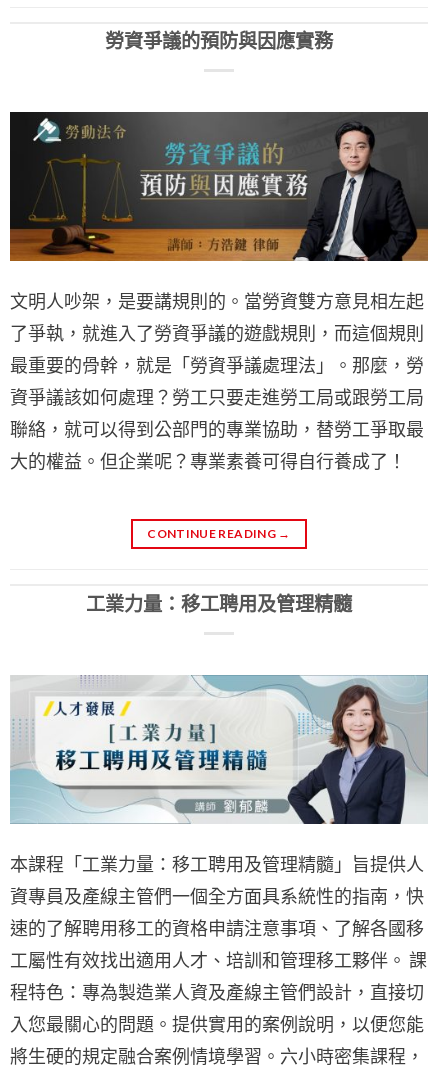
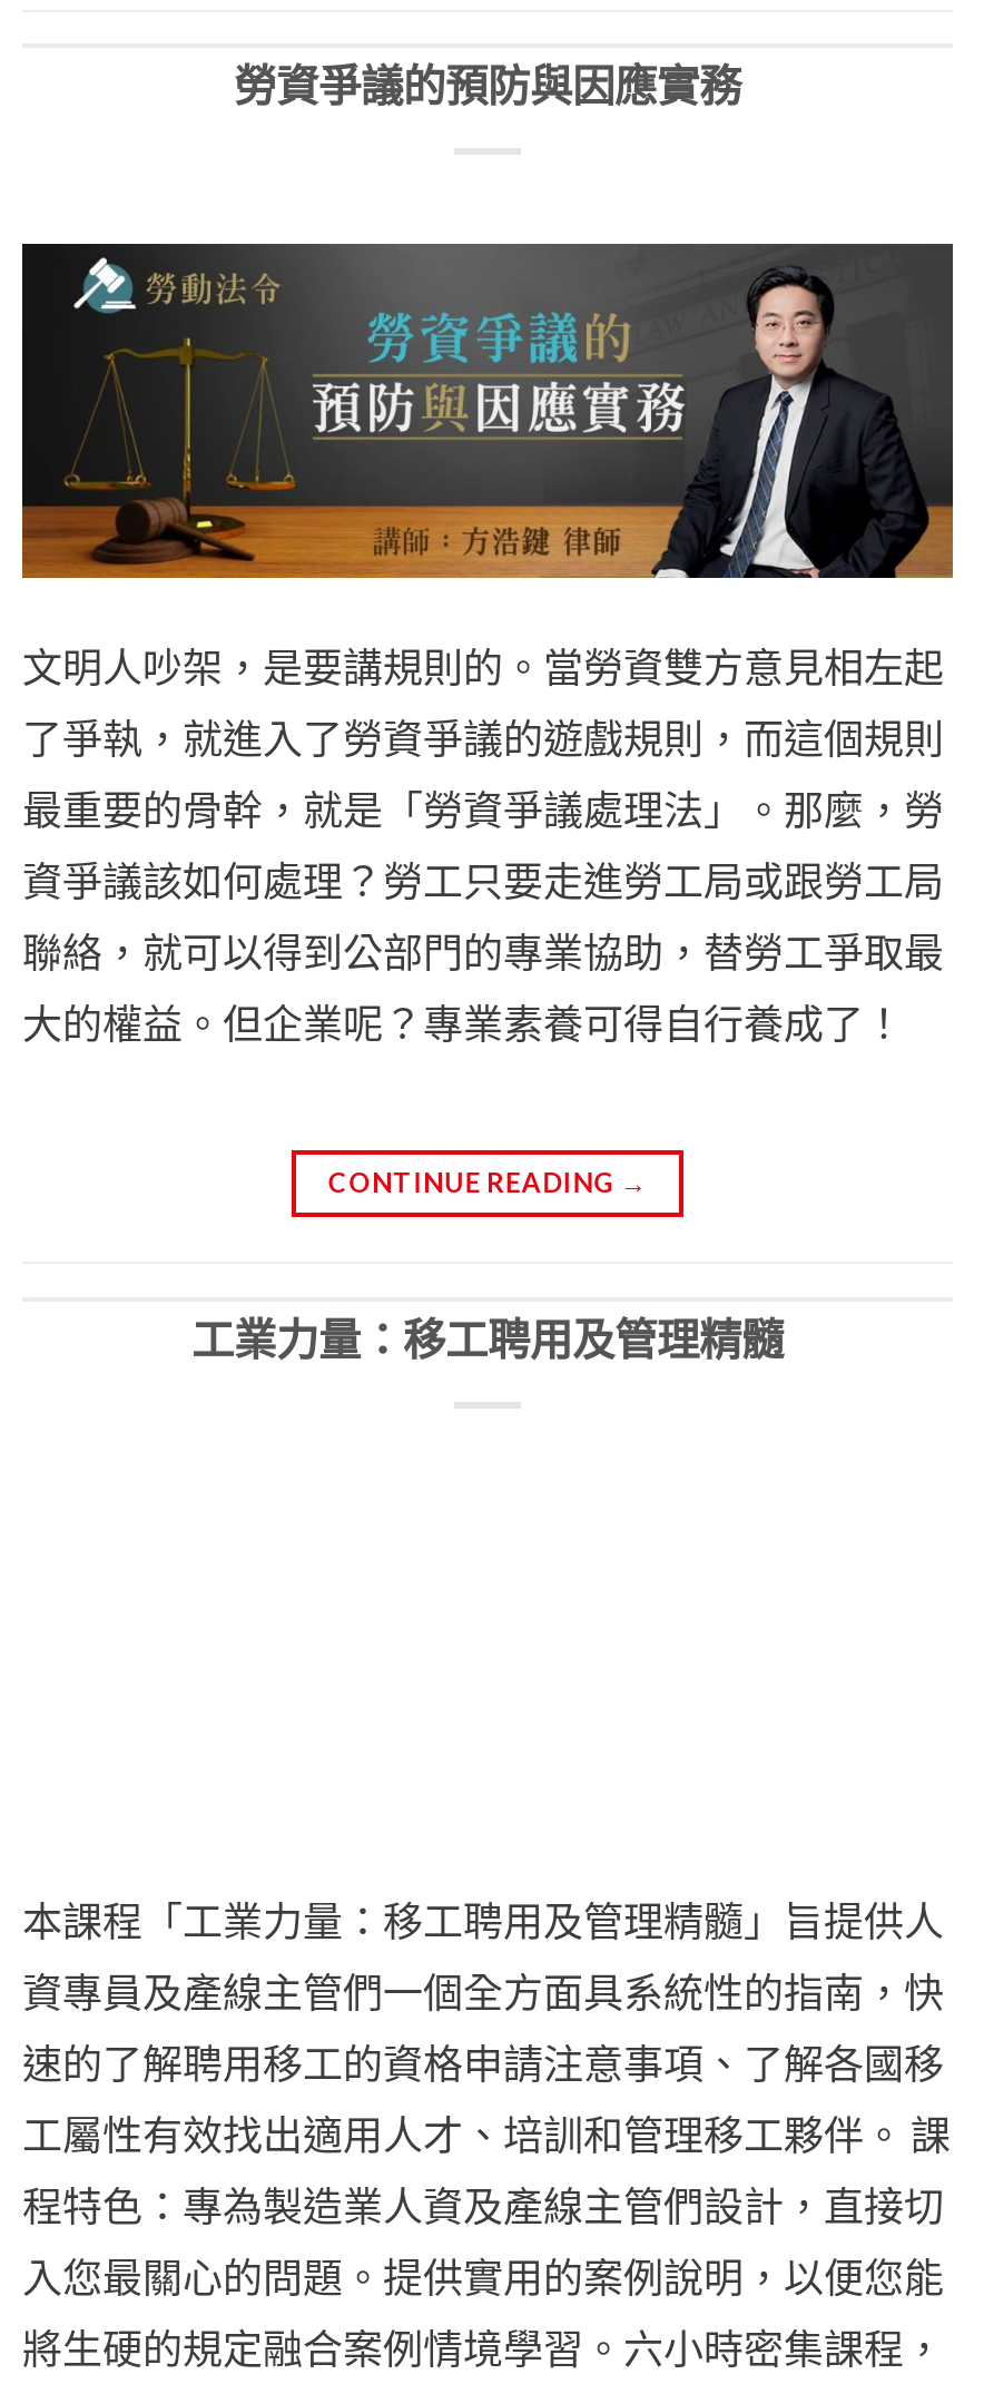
- [image]
